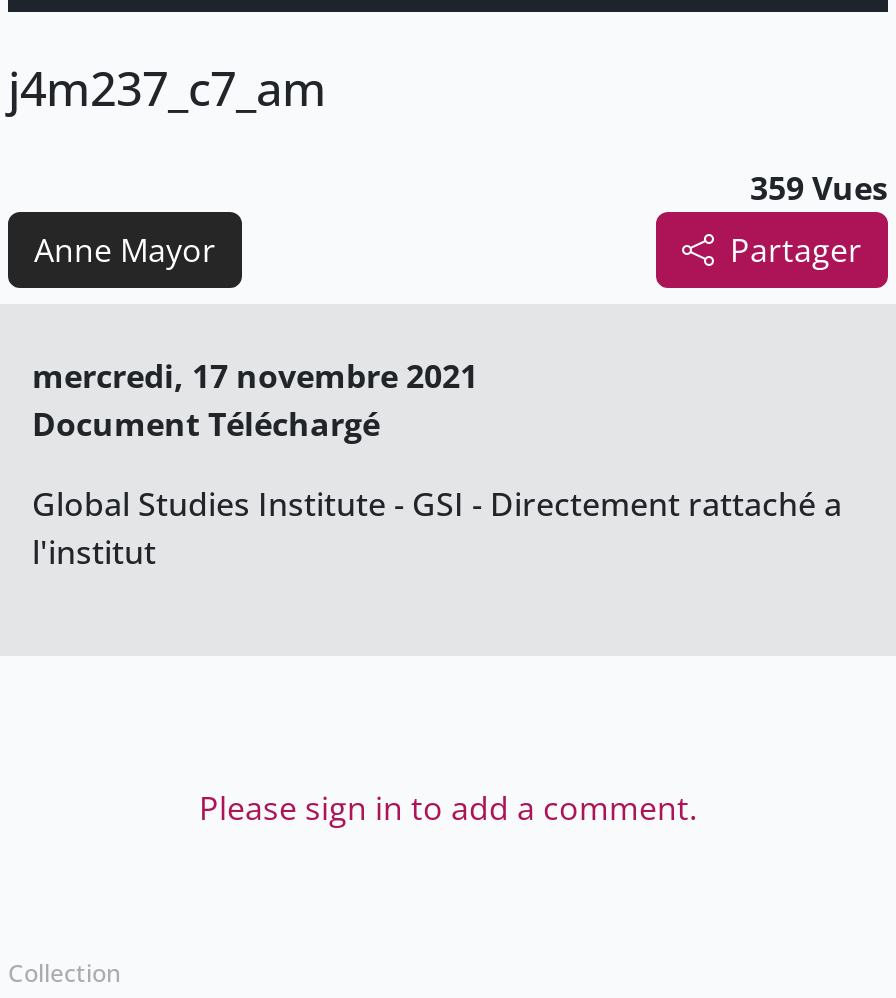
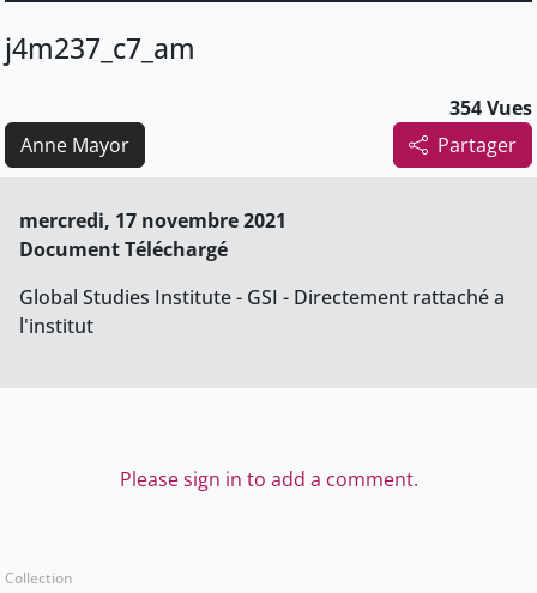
- 359 Vues
+ 354 Vues
